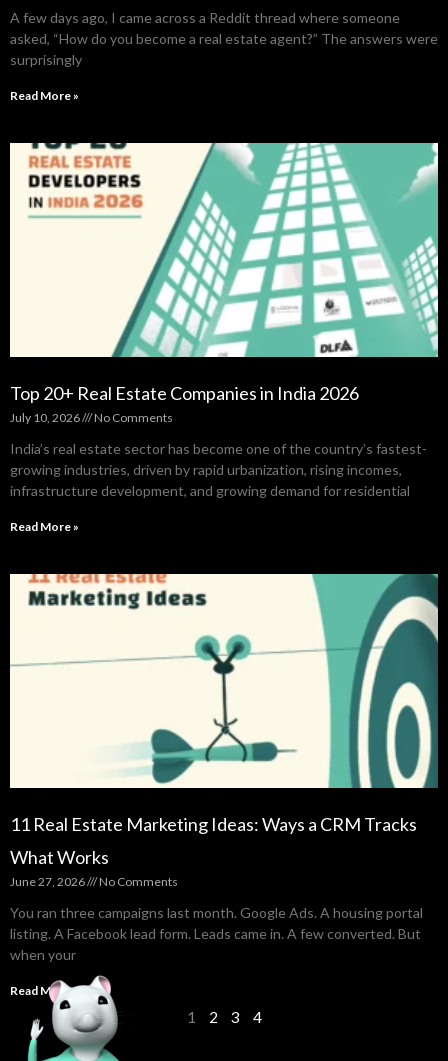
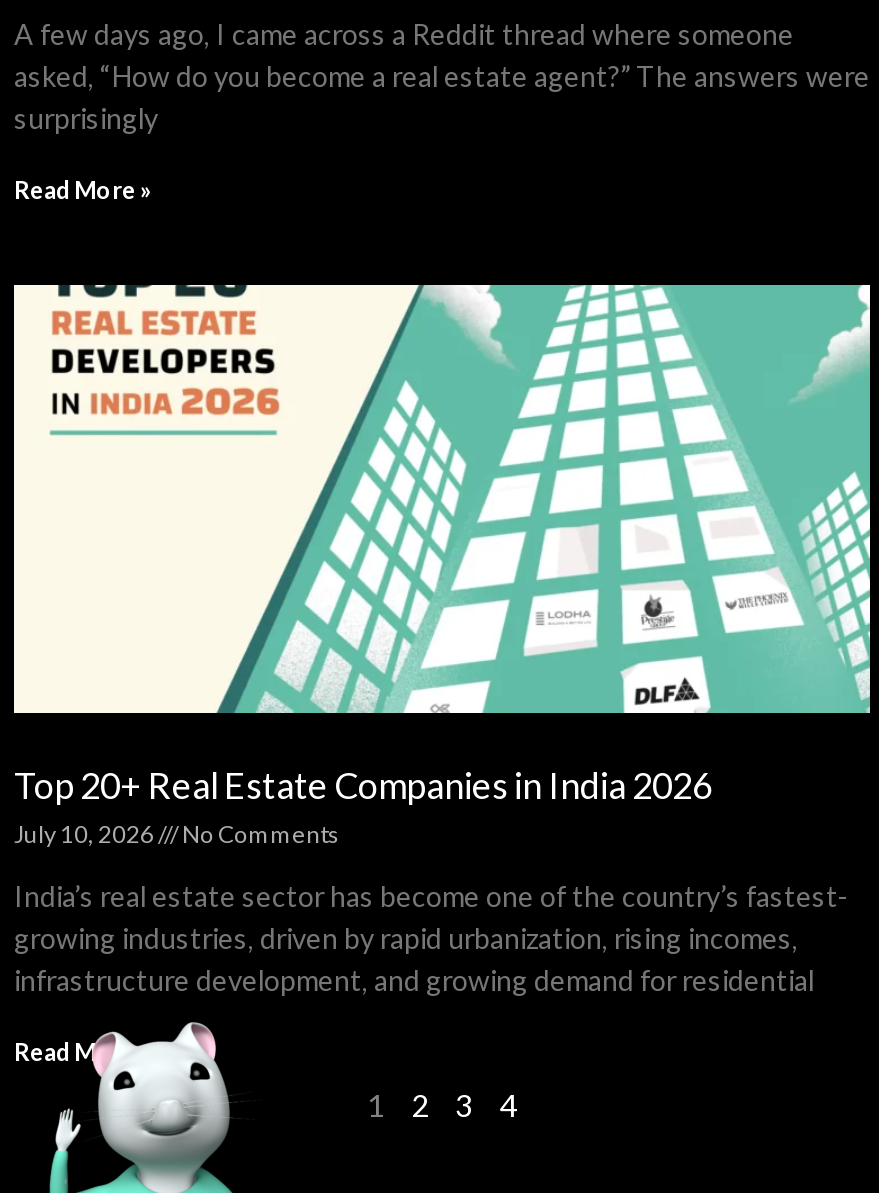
- Read More »

- [image]
- 11 Real Estate Marketing Ideas: Ways a CRM Tracks
- What Works
- June 27, 2026
- No Comments
- You ran three campaigns last month. Google Ads. A housing portal
- listing. A Facebook lead form. Leads came in. A few converted. But
- when your
